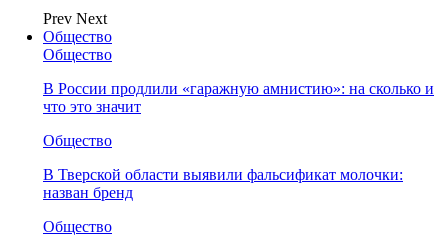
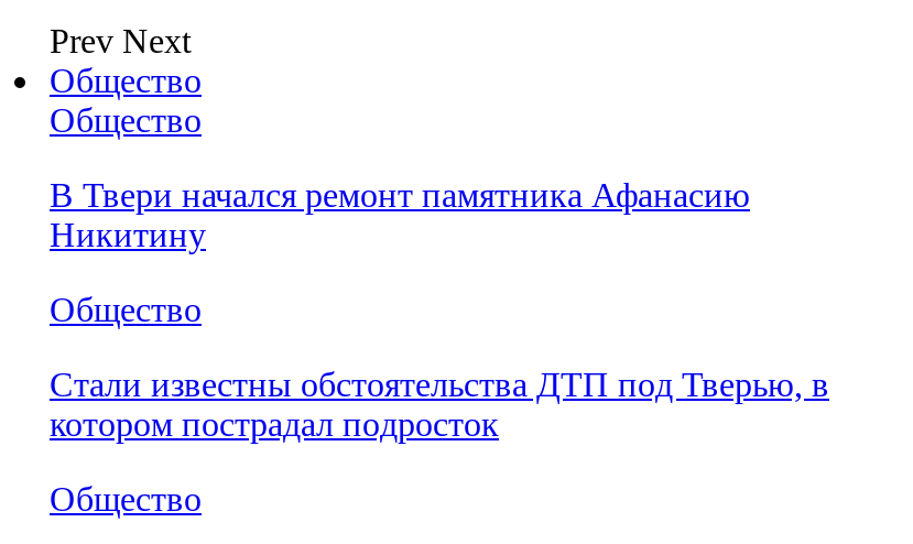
- В России продлили «гаражную амнистию»: на сколько и
- что это значит
+ В Твери начался ремонт памятника Афанасию
+ Никитину

- В Тверской области выявили фальсификат молочки:
- назван бренд
+ Стали известны обстоятельства ДТП под Тверью, в
+ котором пострадал подросток
